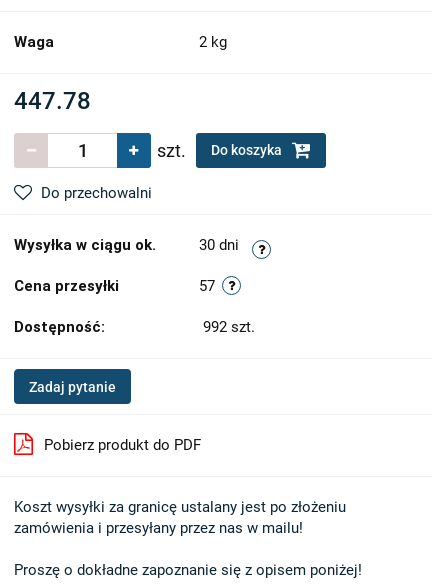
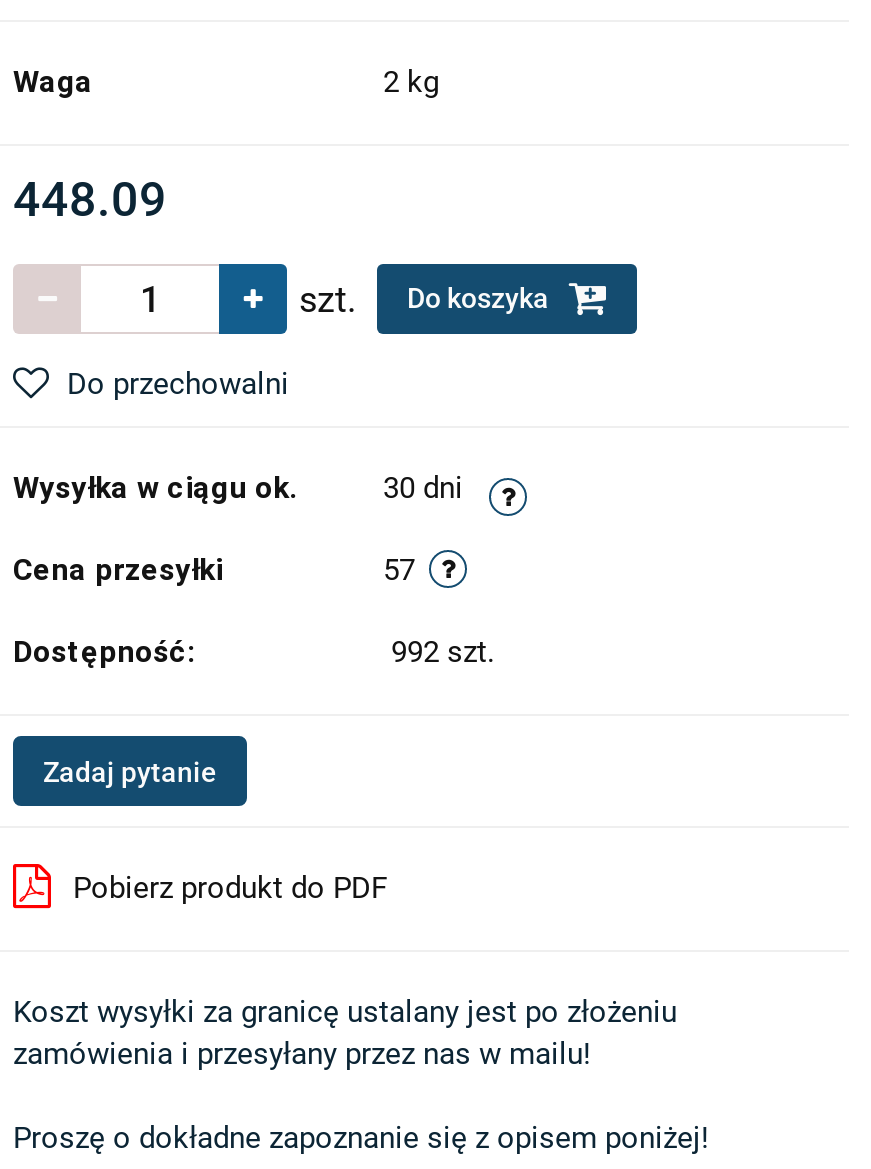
- 447.78
+ 448.09
